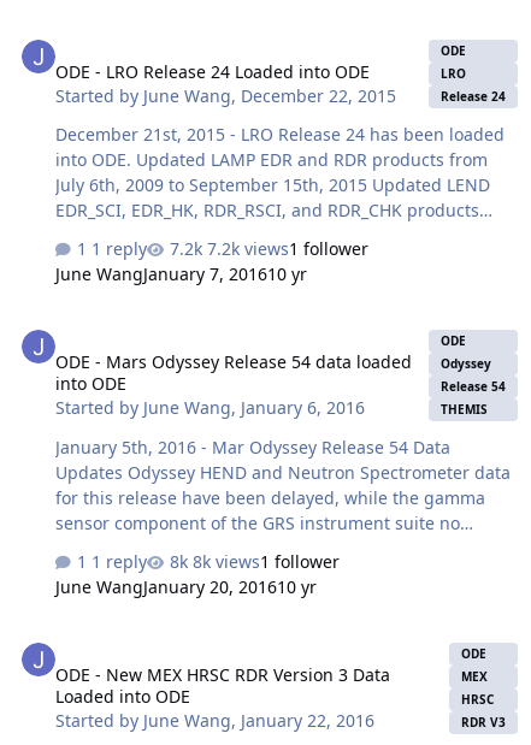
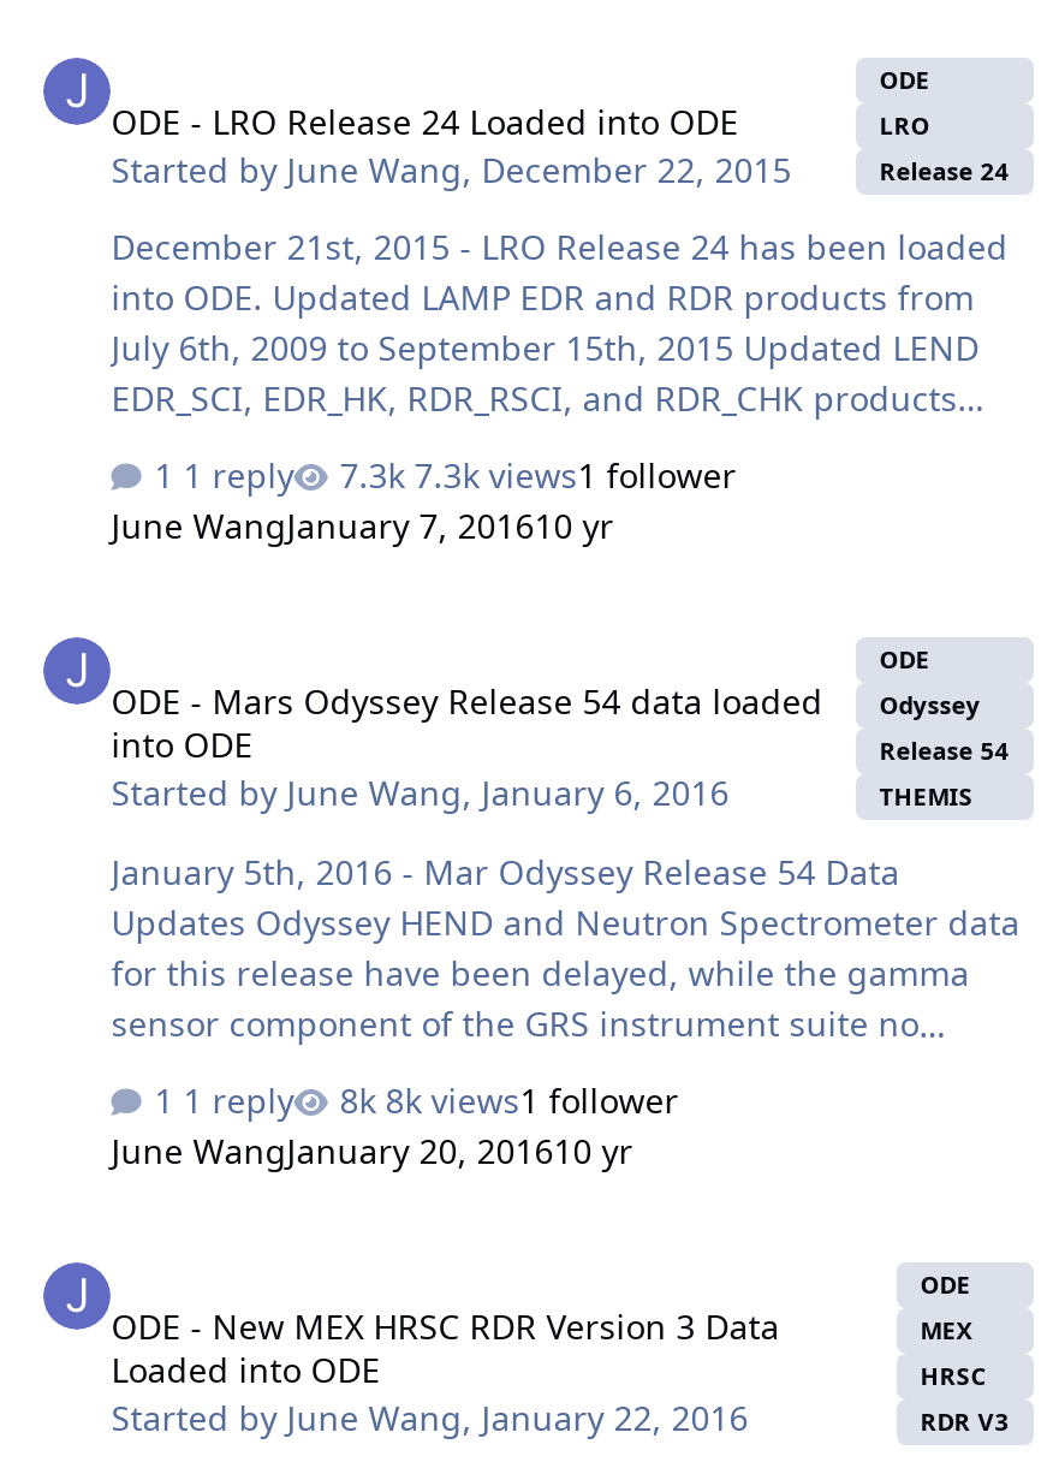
- 7.2k views1 follower
+ 7.3k views1 follower
